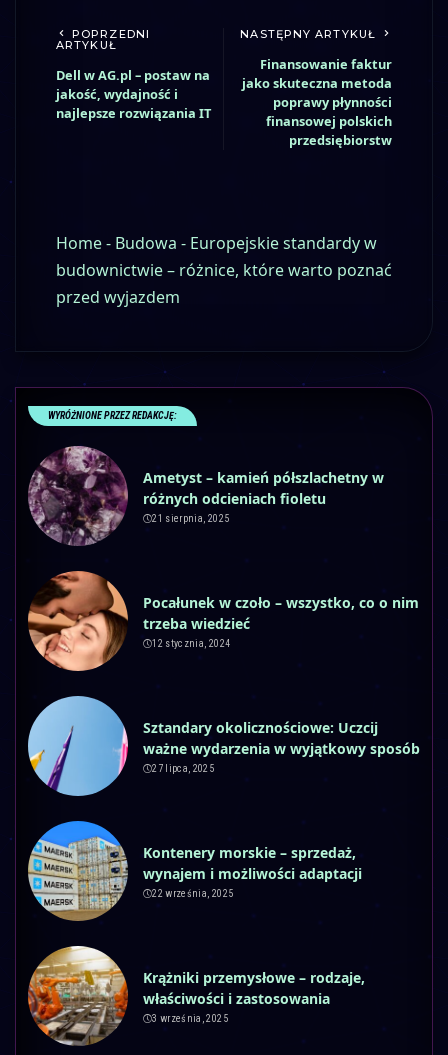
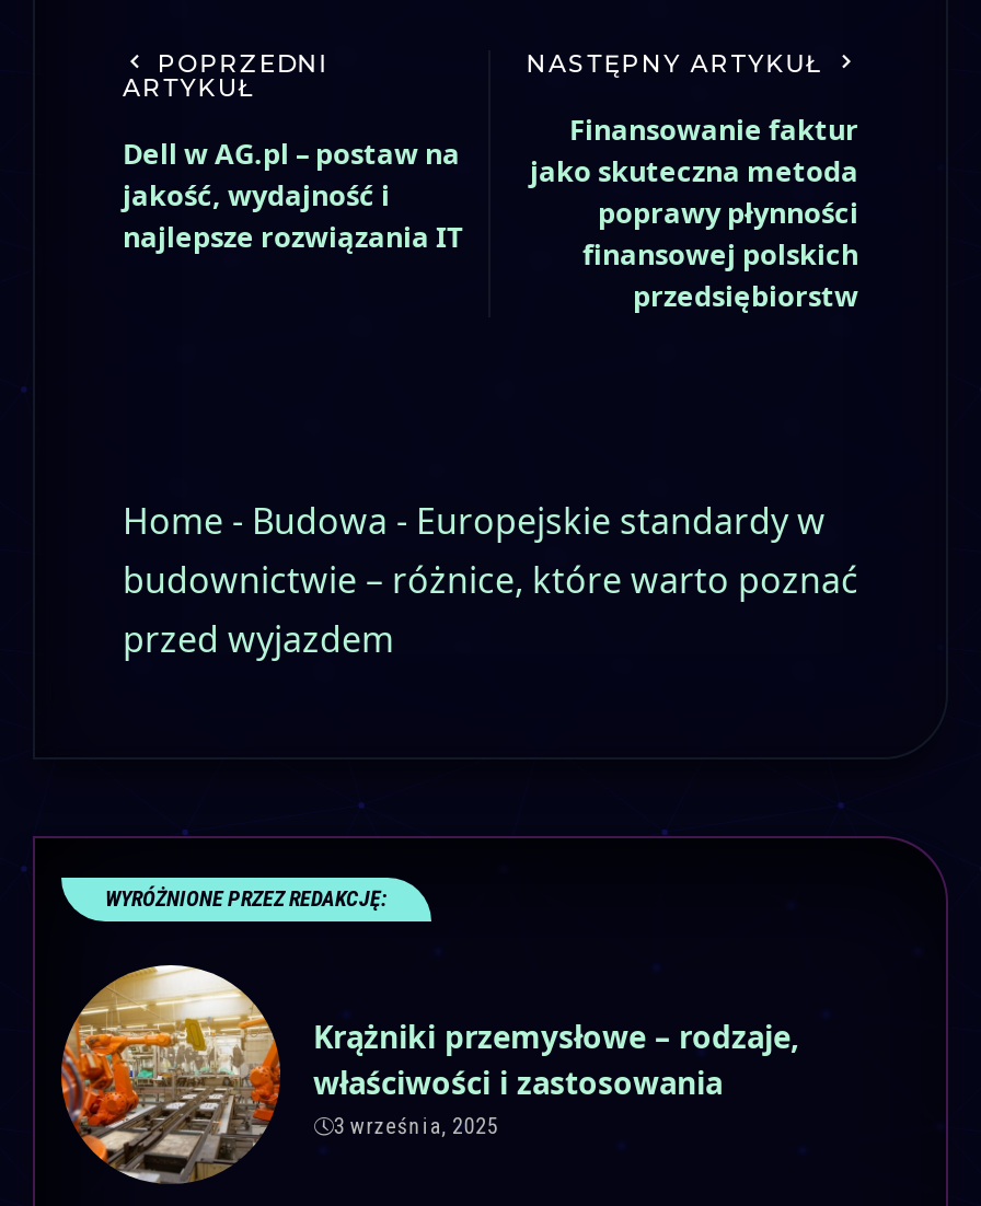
- [image]
- Ametyst – kamień półszlachetny w
- różnych odcieniach fioletu
- 21 sierpnia, 2025

- [image]
- Pocałunek w czoło – wszystko, co o nim
- trzeba wiedzieć
- 12 stycznia, 2024

- [image]
- Sztandary okolicznościowe: Uczcij
- ważne wydarzenia w wyjątkowy sposób
- 27 lipca, 2025

- [image]
- Kontenery morskie – sprzedaż,
- wynajem i możliwości adaptacji
- 22 września, 2025
